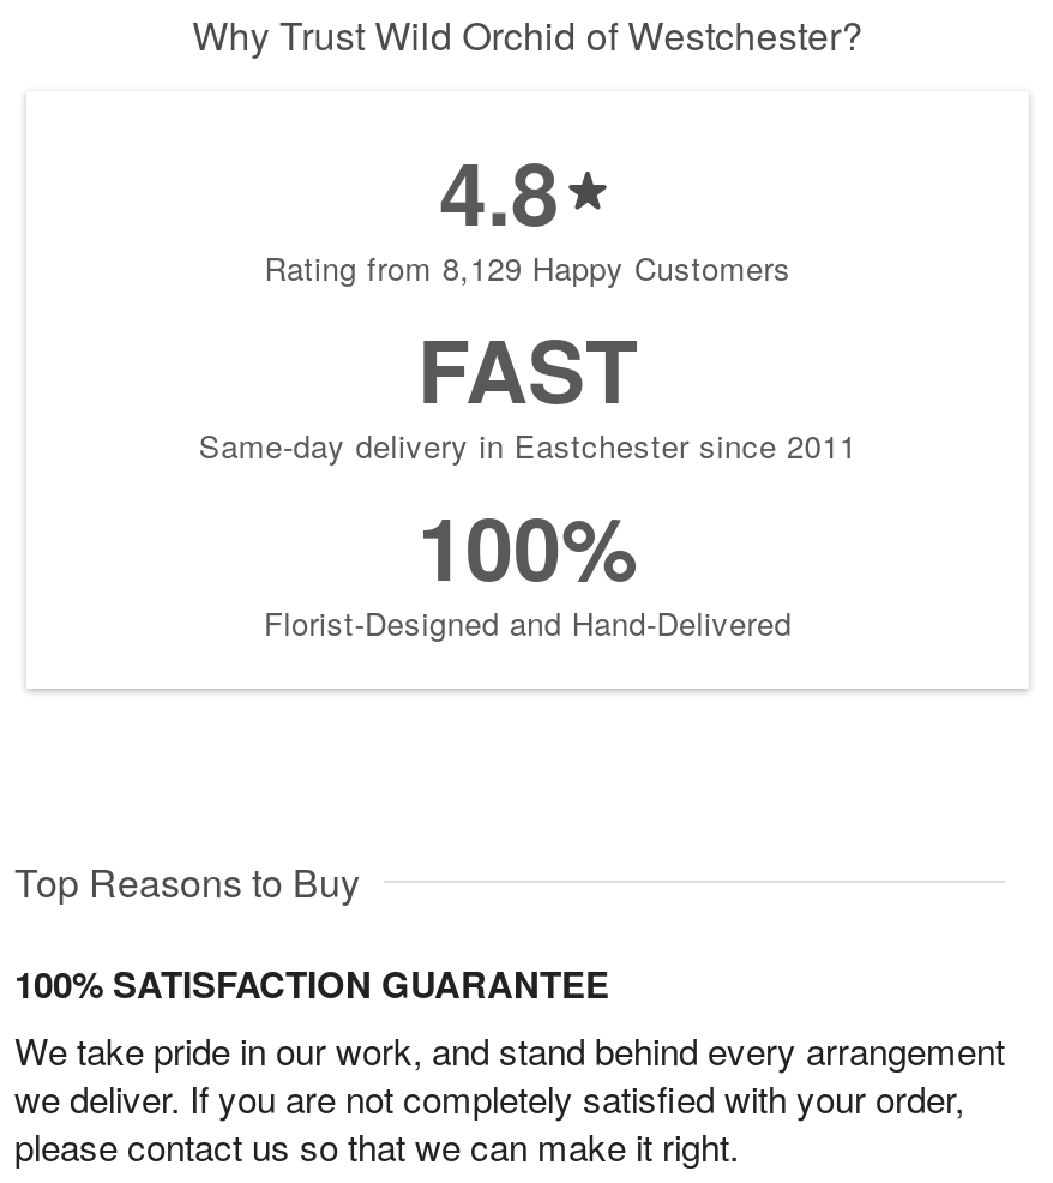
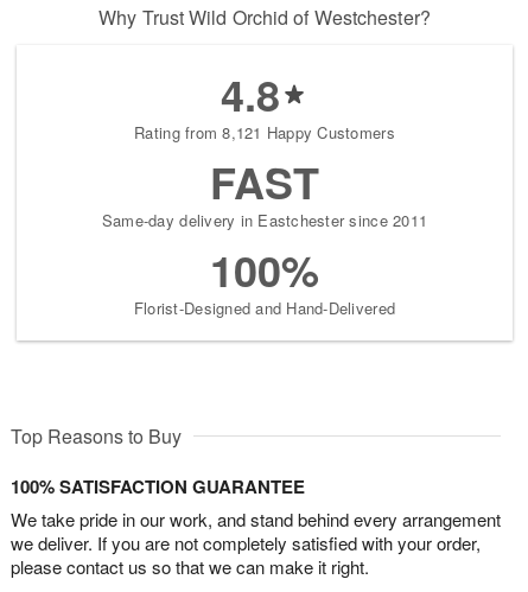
- Rating from 8,129 Happy Customers
+ Rating from 8,121 Happy Customers
